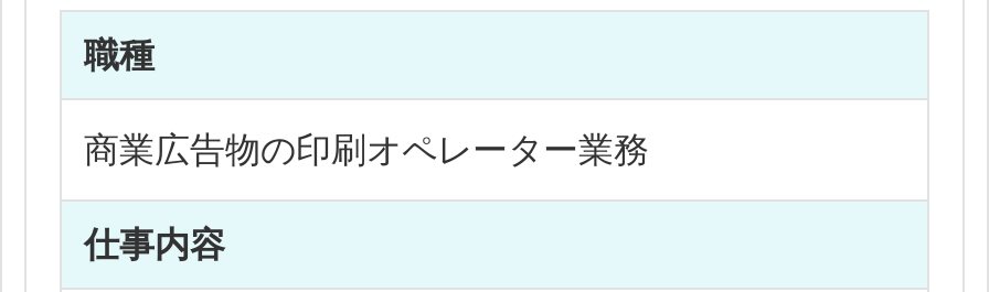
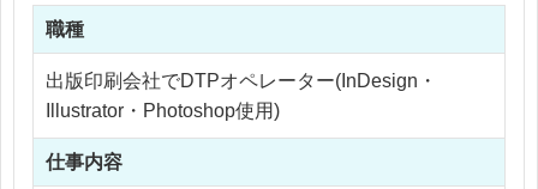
- 商業広告物の印刷オペレーター業務
+ 出版印刷会社でDTPオペレーター(InDesign・
+ Illustrator・Photoshop使用)
